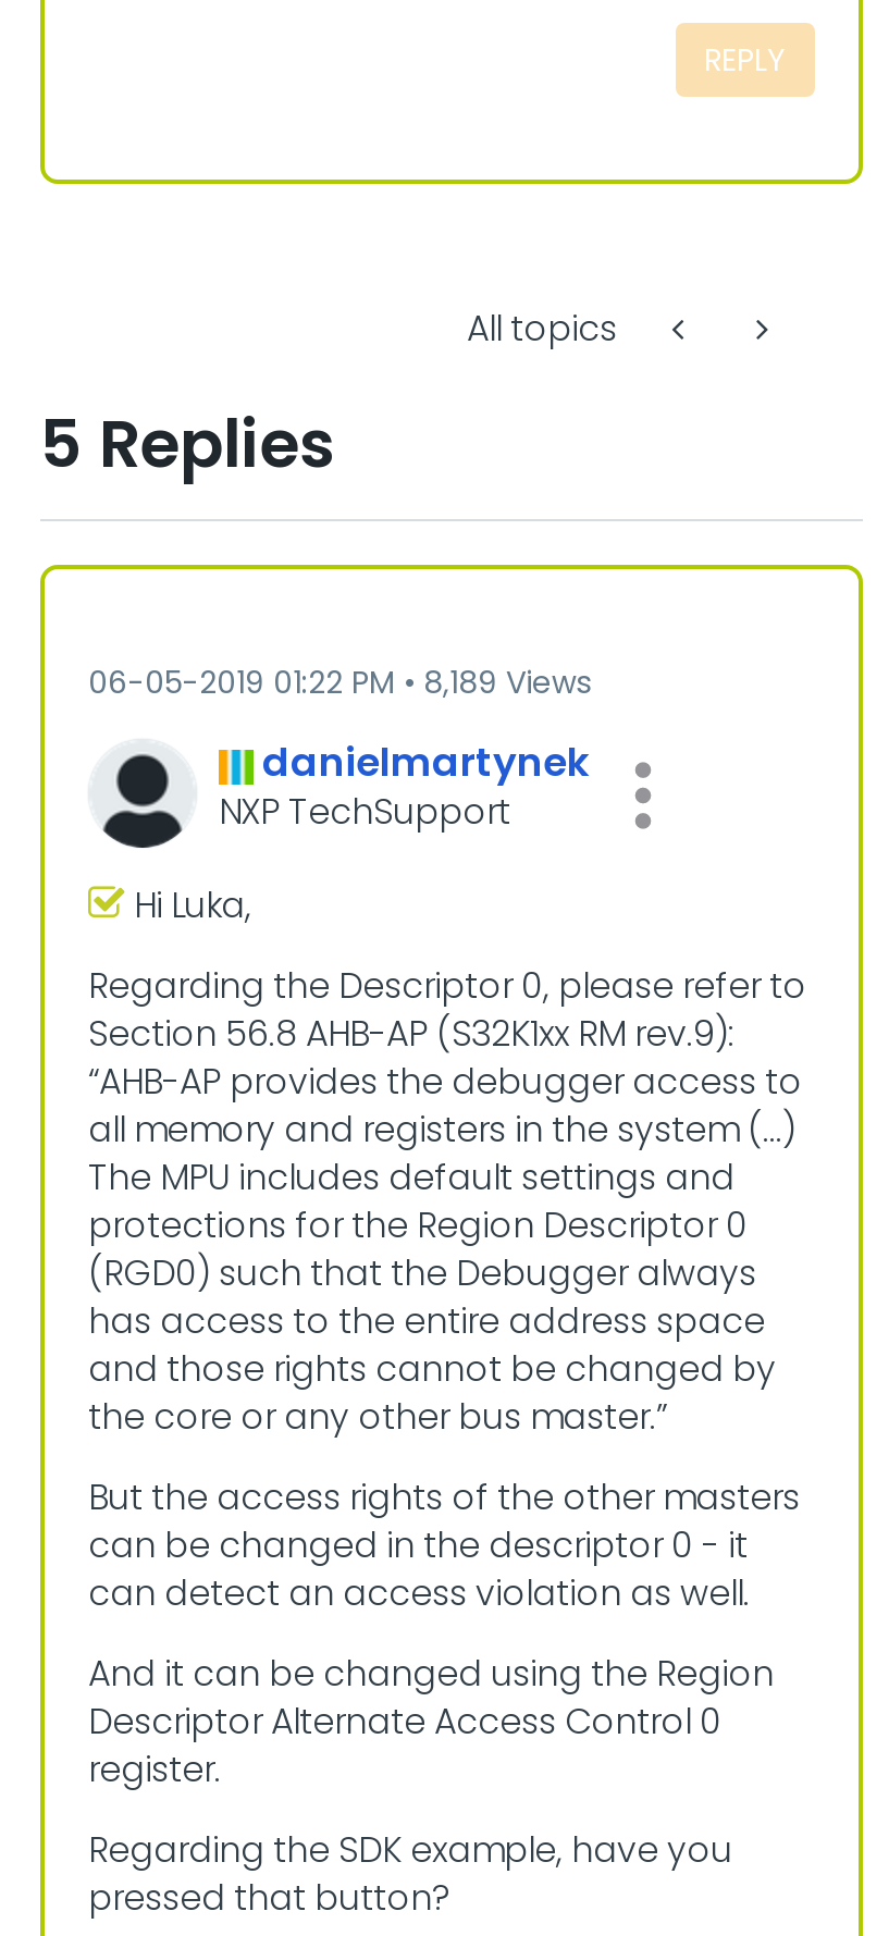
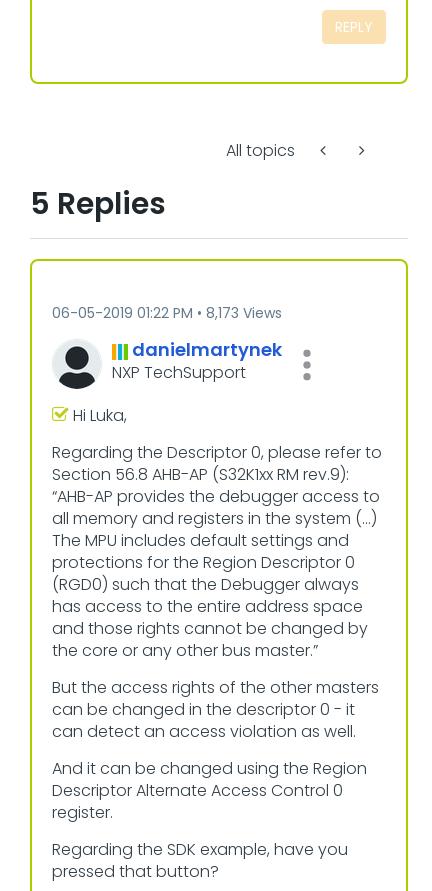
- 06-05-2019 01:22 PM 8,189 Views
+ 06-05-2019 01:22 PM 8,173 Views
